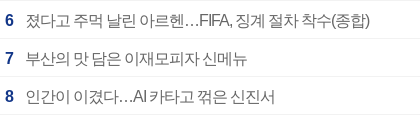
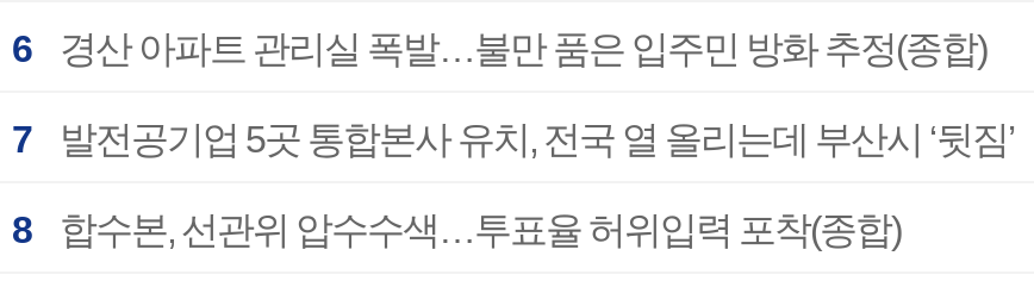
- 졌다고 주먹 날린 아르헨…FIFA, 징계 절차 착수(종합)
+ 경산 아파트 관리실 폭발…불만 품은 입주민 방화 추정(종합)

- 부산의 맛 담은 이재모피자 신메뉴
+ 발전공기업 5곳 통합본사 유치, 전국 열 올리는데 부산시 ‘뒷짐’

- 인간이 이겼다…AI 카타고 꺾은 신진서
+ 합수본, 선관위 압수수색…투표율 허위입력 포착(종합)
